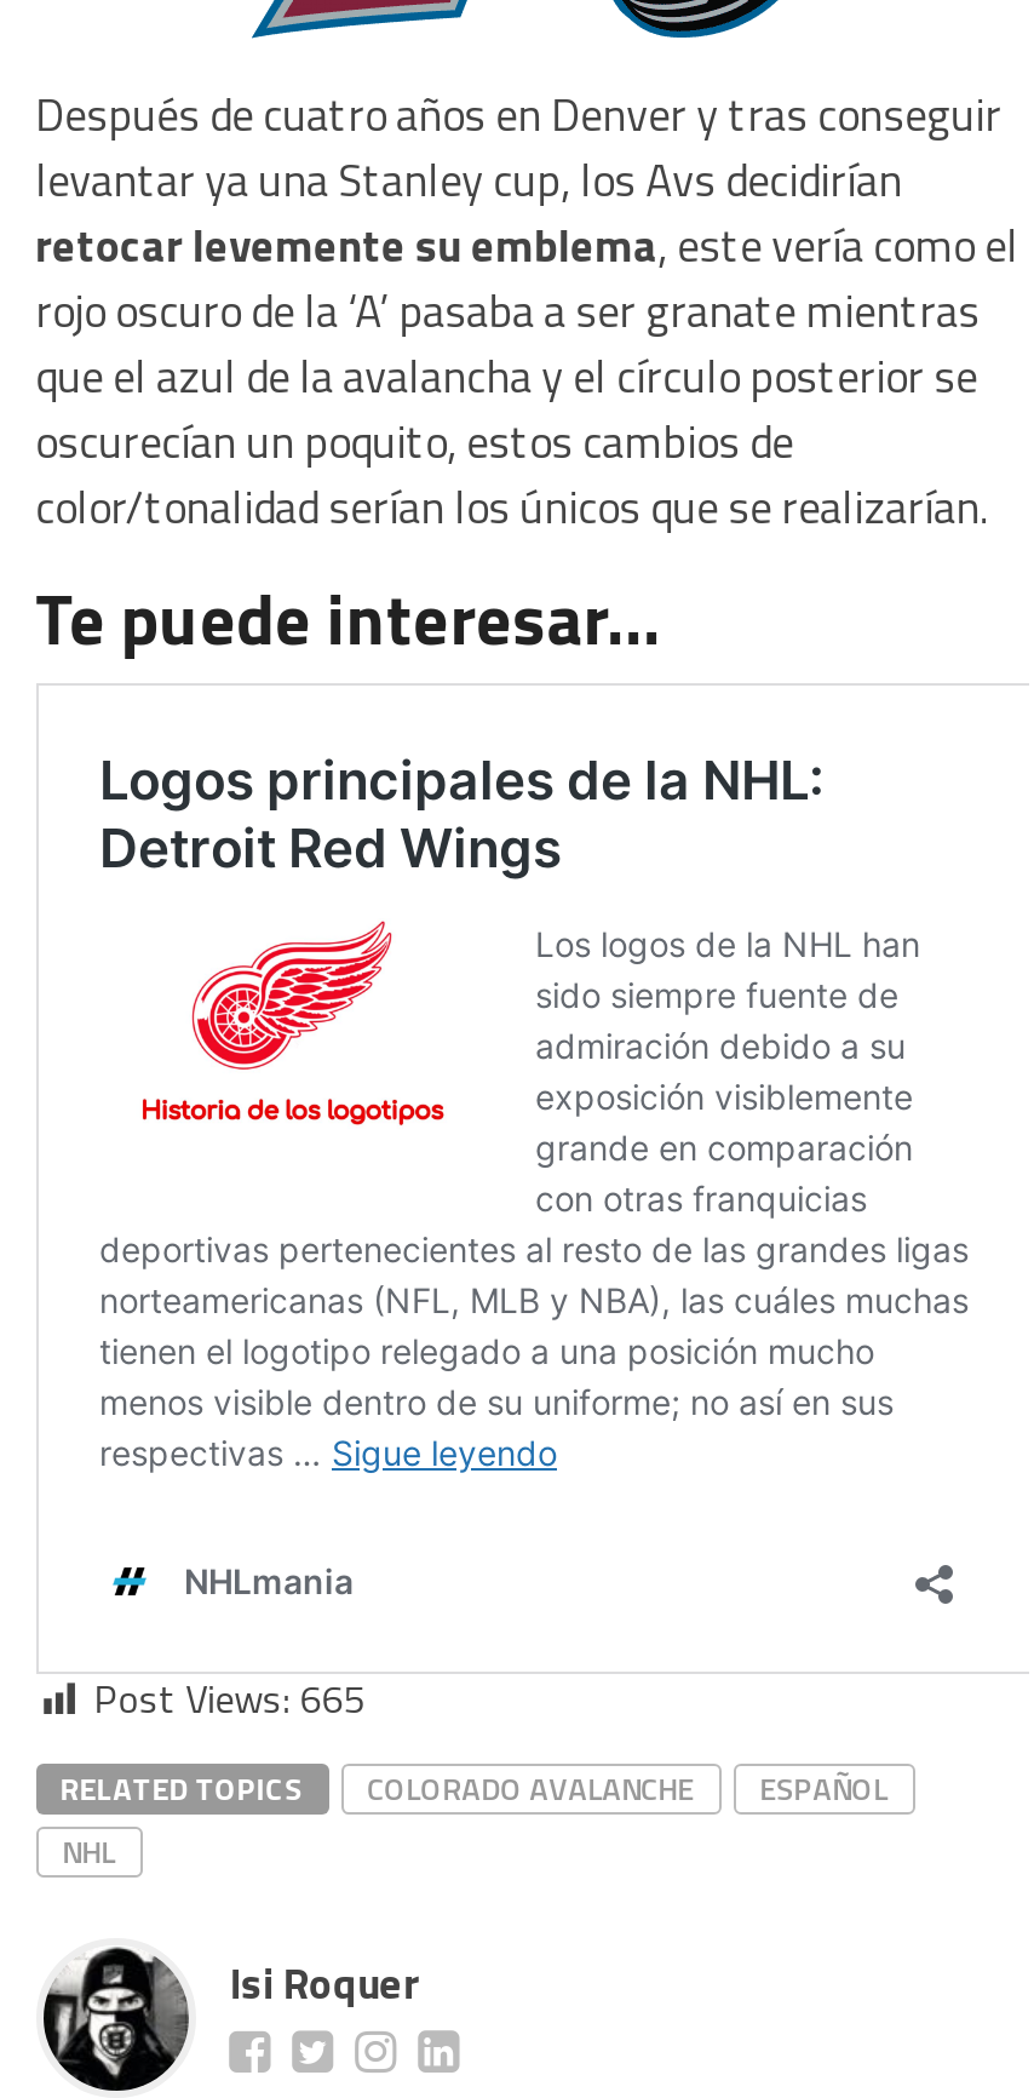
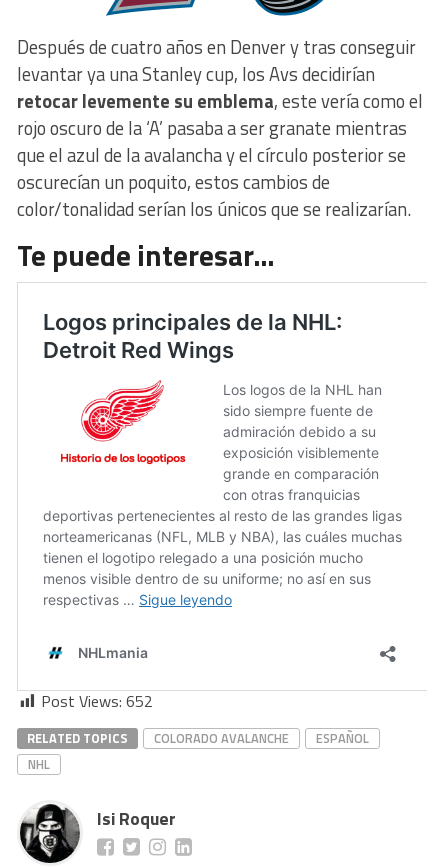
- Post Views: 665
+ Post Views: 652
